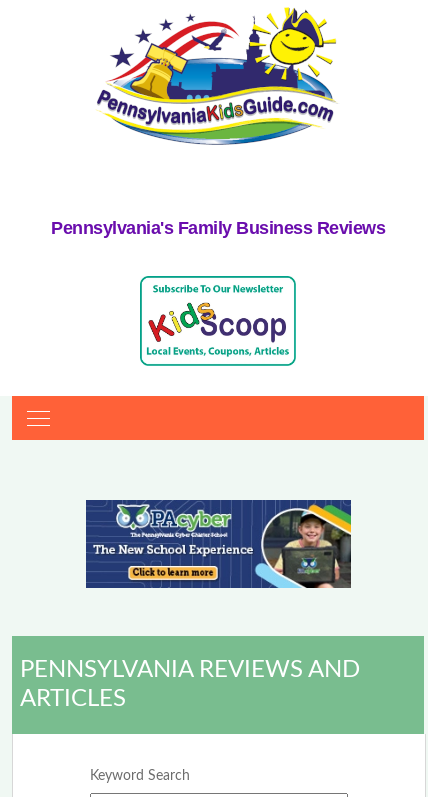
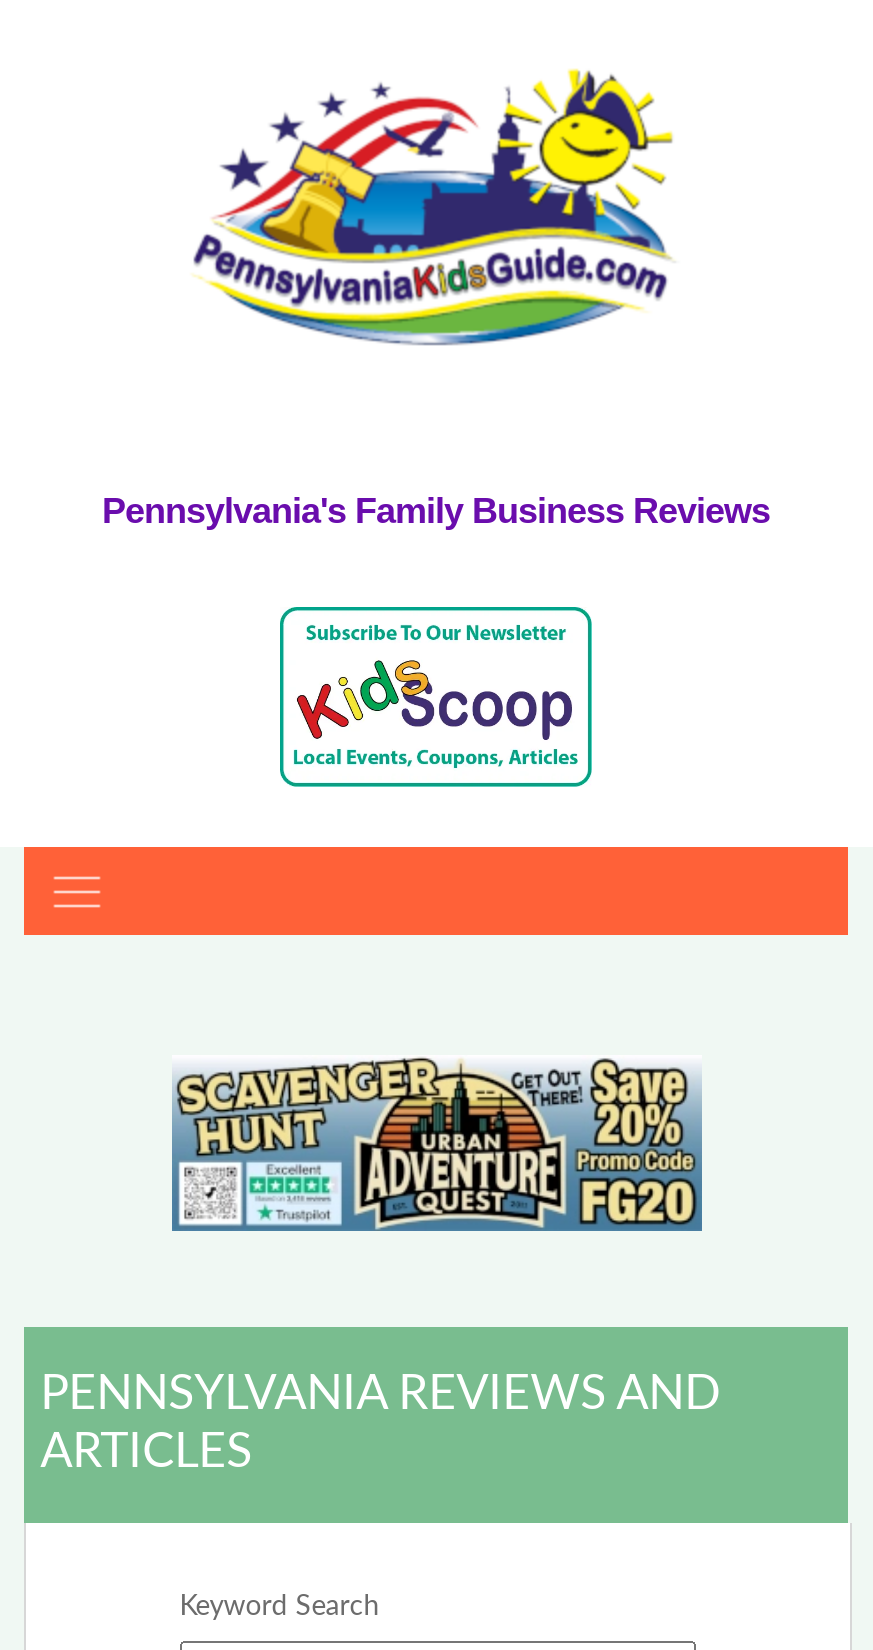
- [image]
+ [image]
